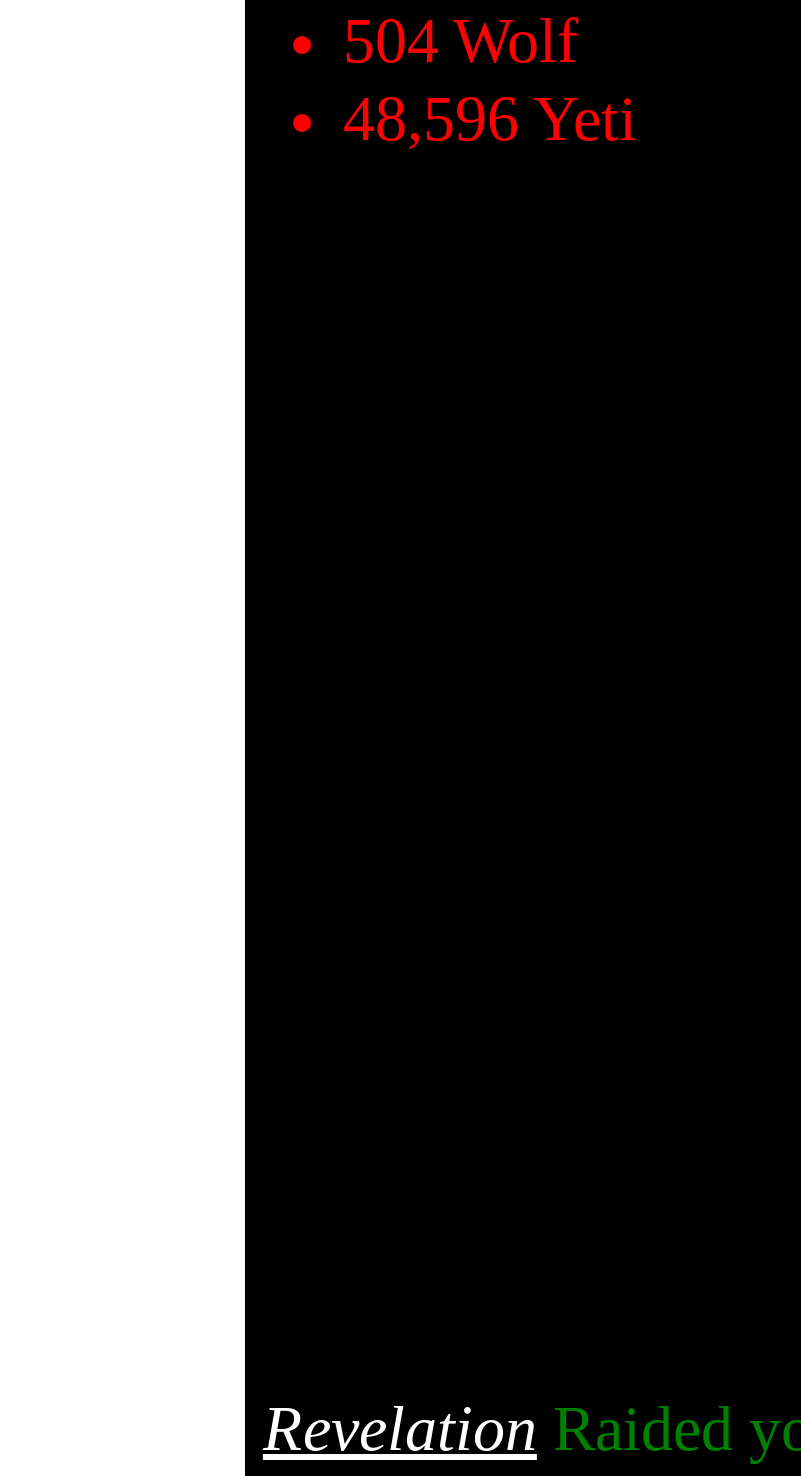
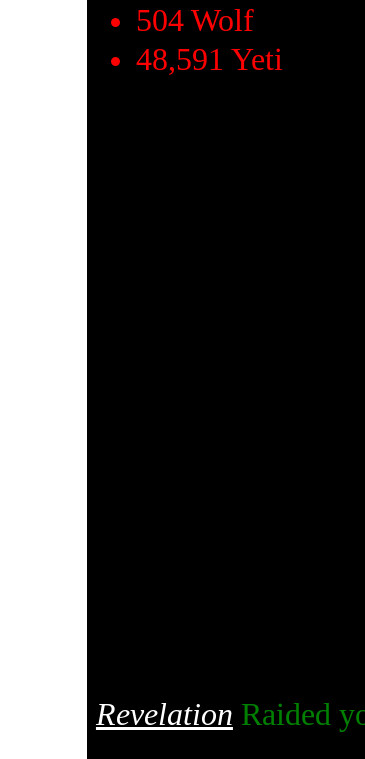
- 48,596 Yeti
+ 48,591 Yeti
